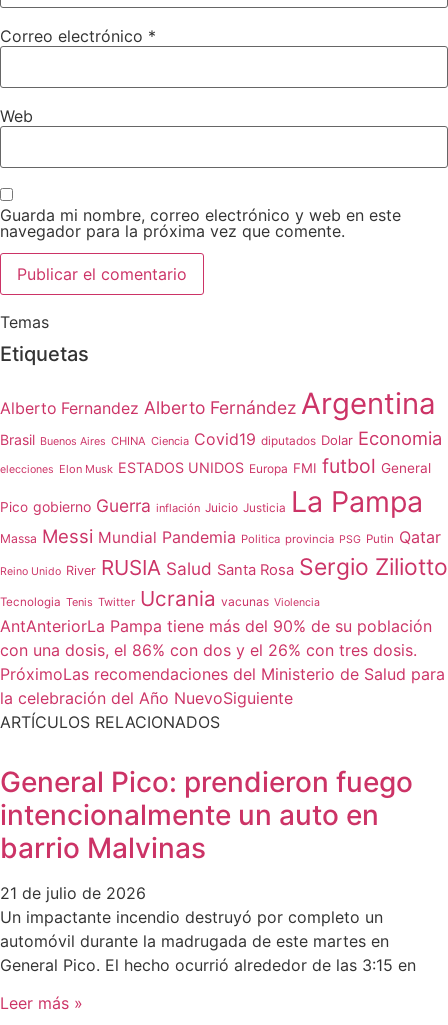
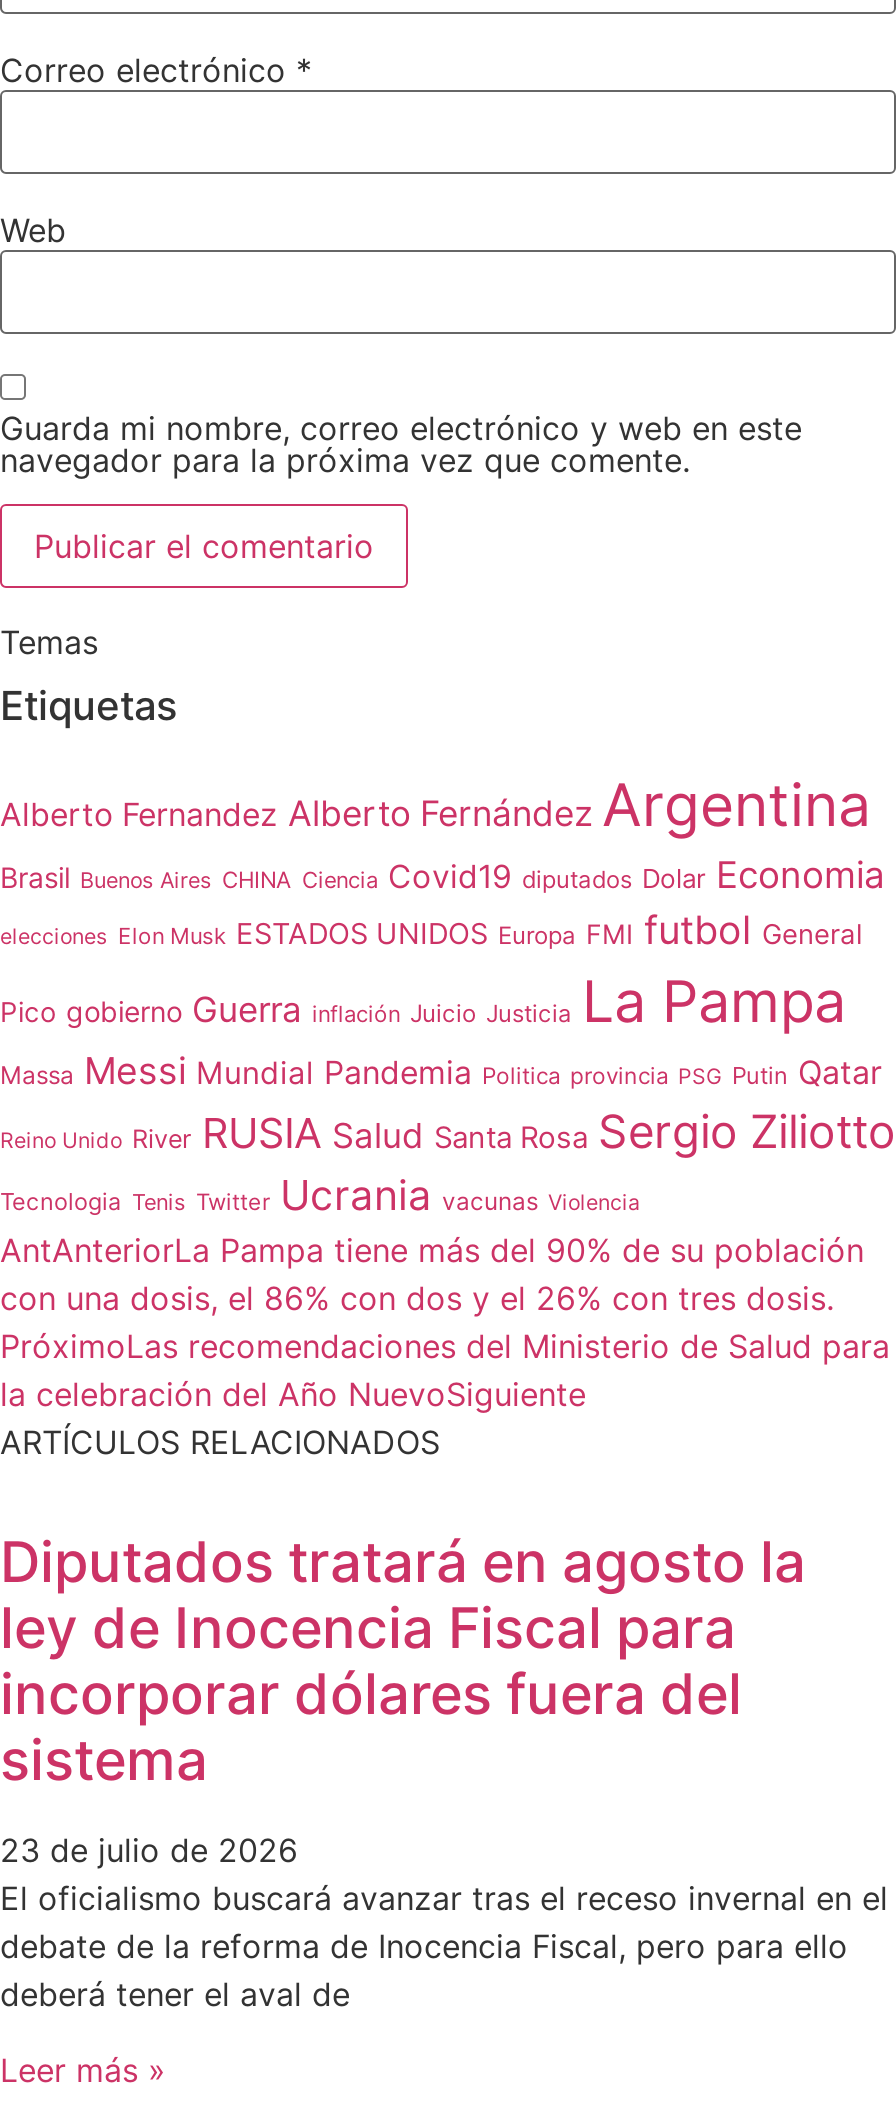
- General Pico: prendieron fuego
- intencionalmente un auto en
- barrio Malvinas
+ Diputados tratará en agosto la
+ ley de Inocencia Fiscal para
+ incorporar dólares fuera del
+ sistema

- 21 de julio de 2026
- Un impactante incendio destruyó por completo un
- automóvil durante la madrugada de este martes en
- General Pico. El hecho ocurrió alrededor de las 3:15 en
+ 23 de julio de 2026
+ El oficialismo buscará avanzar tras el receso invernal en el
+ debate de la reforma de Inocencia Fiscal, pero para ello
+ deberá tener el aval de
